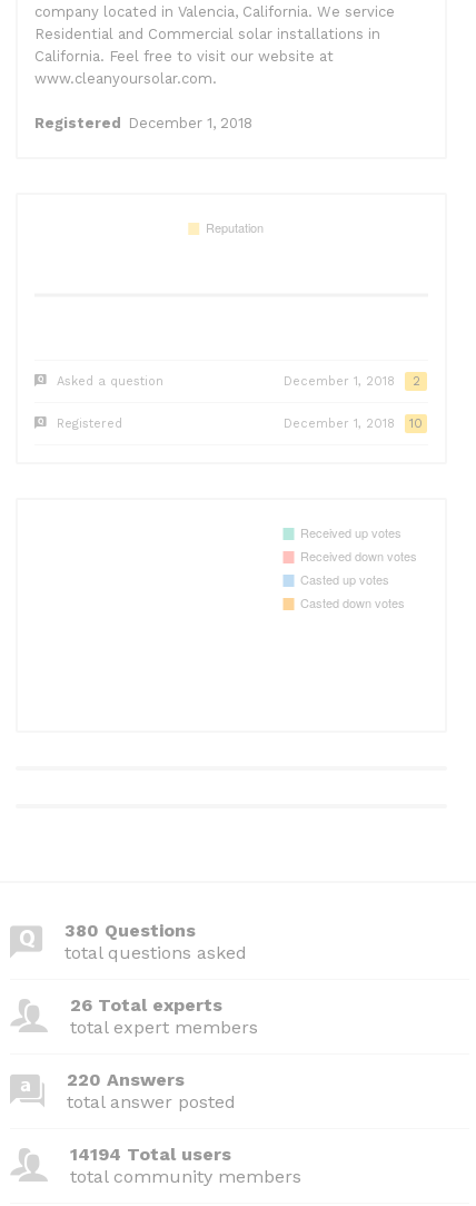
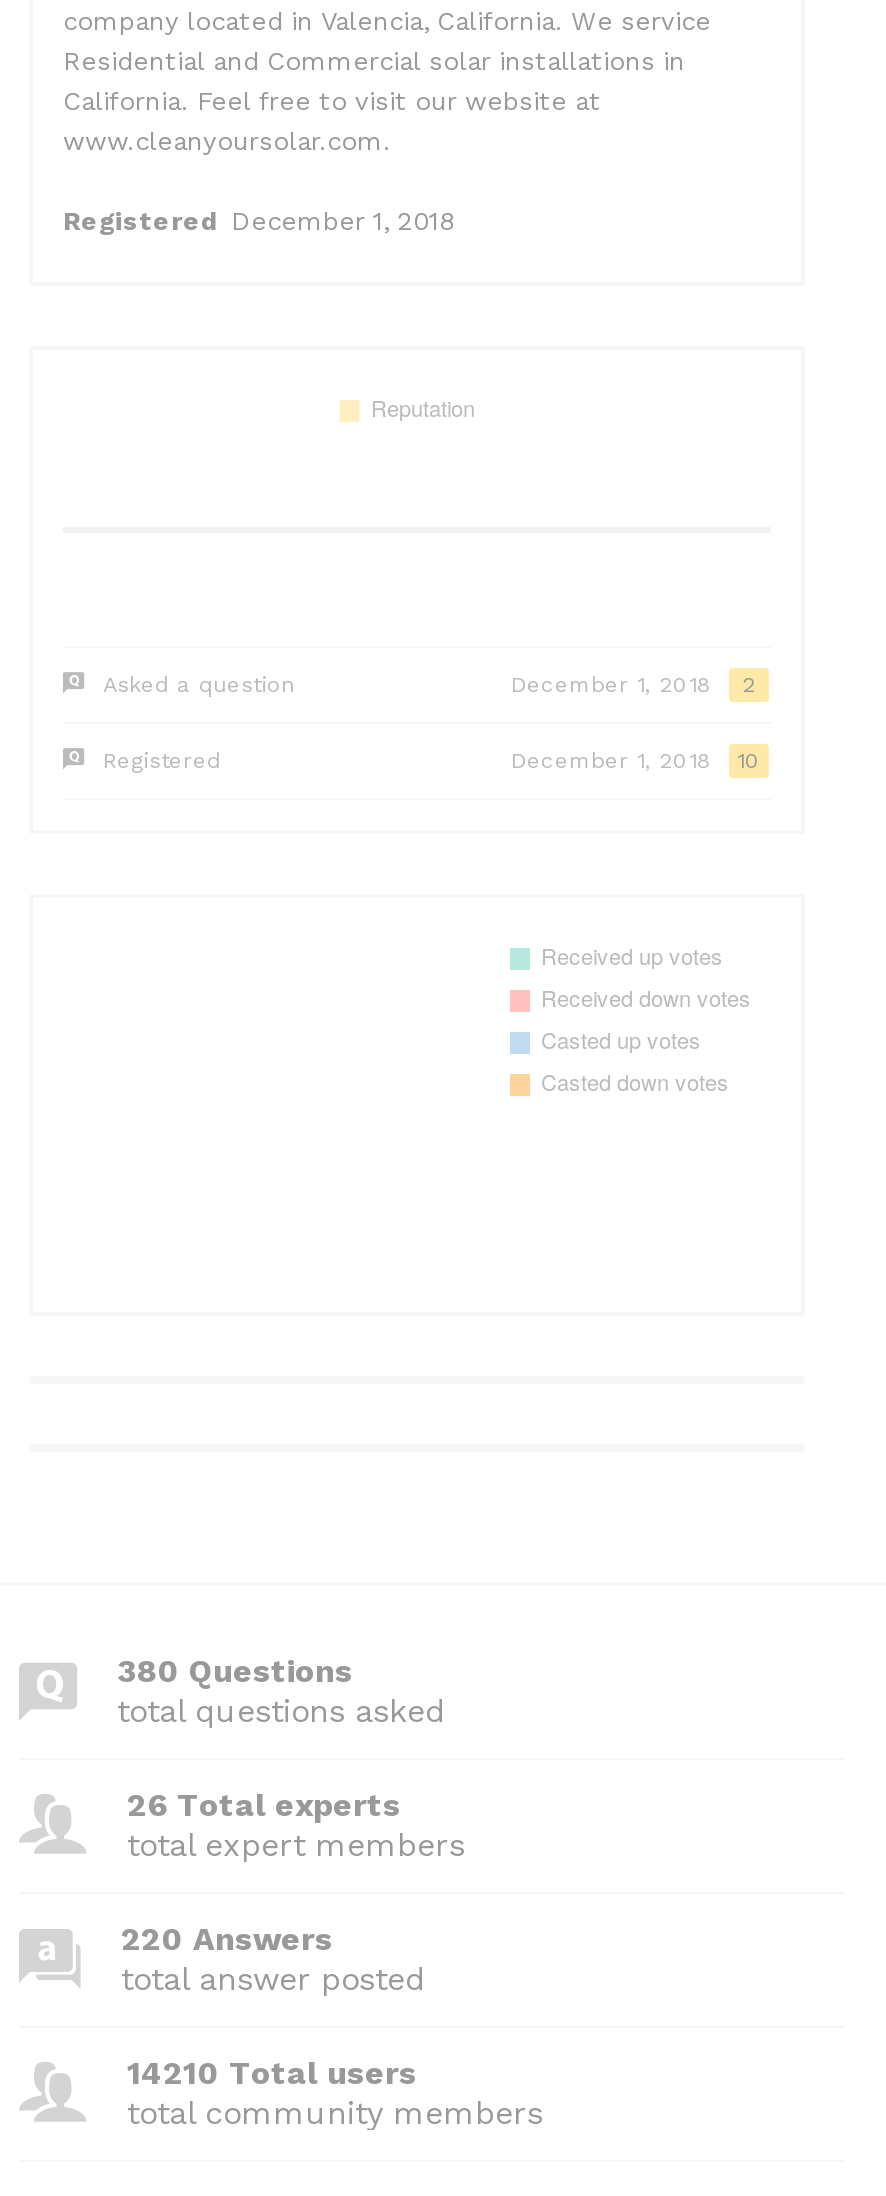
- 14194 Total users
+ 14210 Total users
